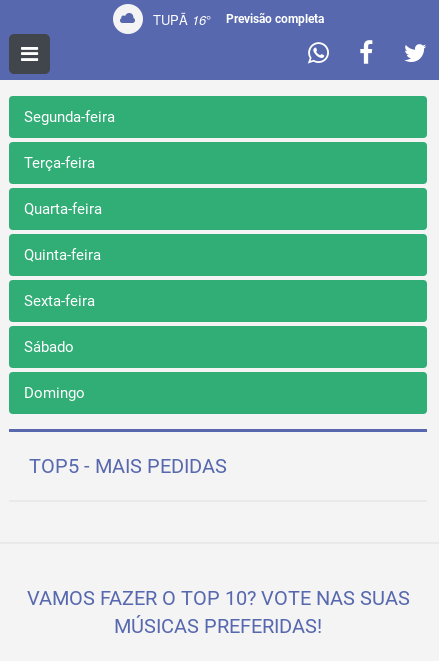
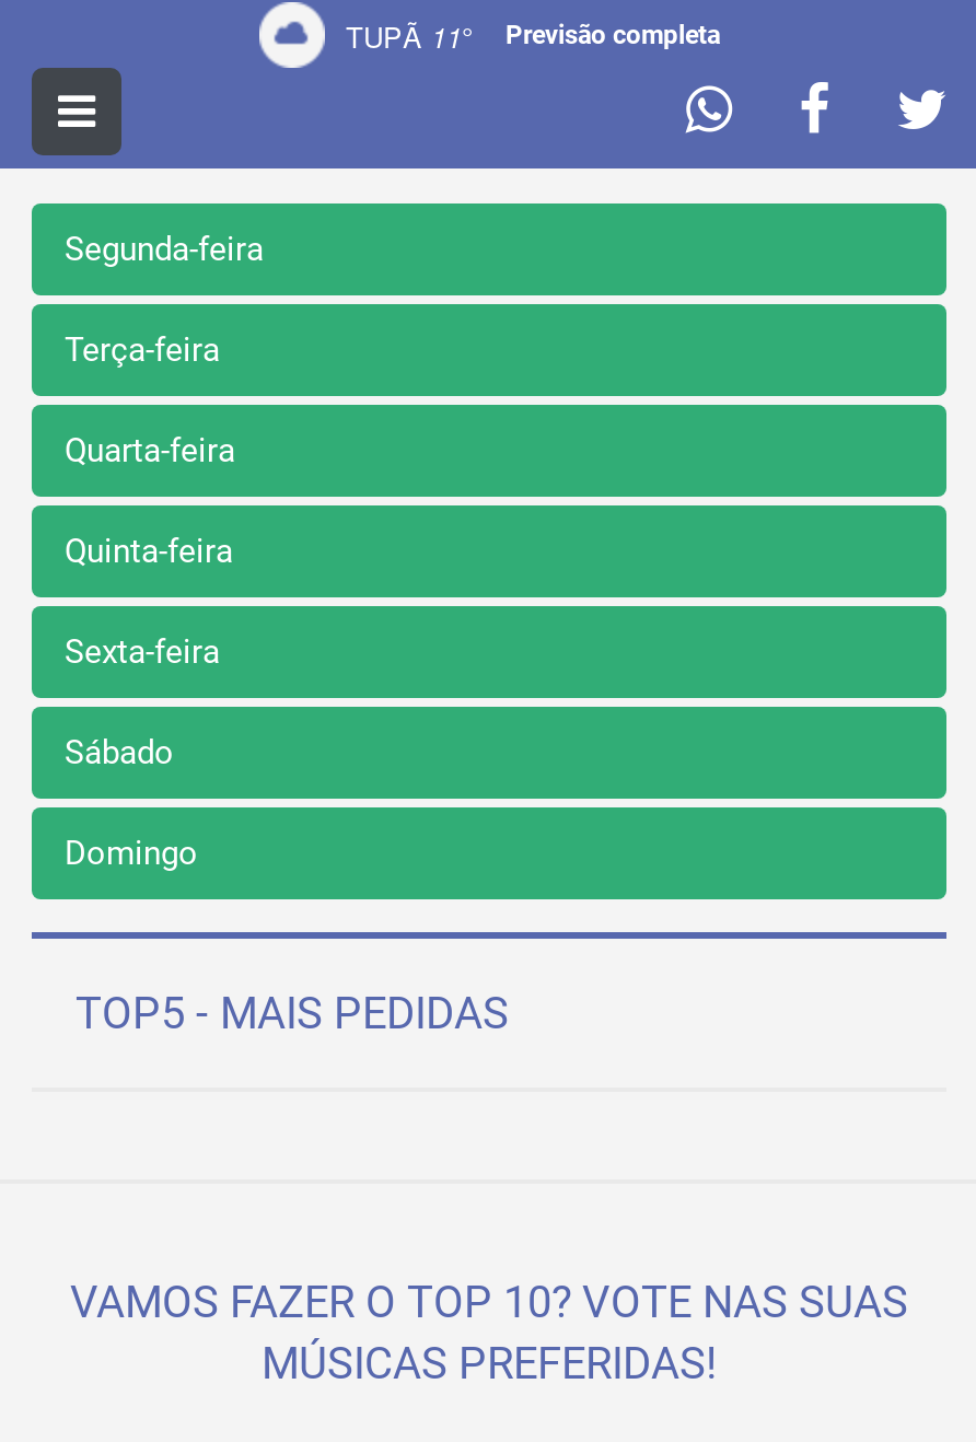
- TUPÃ 16° Previsão completa
+ TUPÃ 11° Previsão completa
